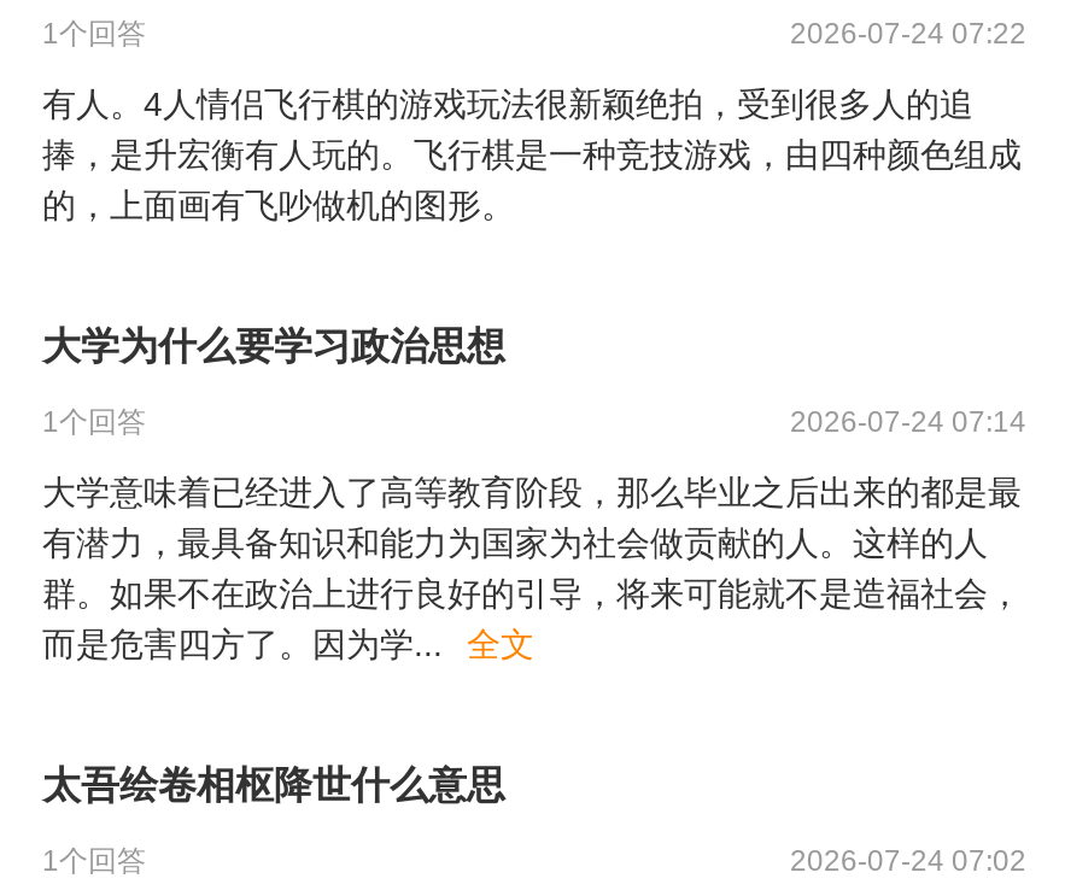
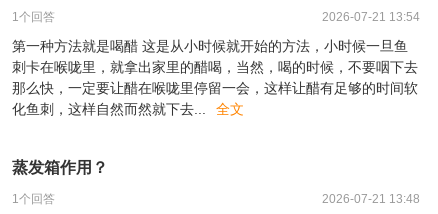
- 2026-07-24 07:22
- 有人。4人情侣飞行棋的游戏玩法很新颖绝拍，受到很多人的追
- 捧，是升宏衡有人玩的。飞行棋是一种竞技游戏，由四种颜色组成
- 的，上面画有飞吵做机的图形。
- 大学为什么要学习政治思想
- 1个回答
- 2026-07-24 07:14
- 大学意味着已经进入了高等教育阶段，那么毕业之后出来的都是最
- 有潜力，最具备知识和能力为国家为社会做贡献的人。这样的人
- 群。如果不在政治上进行良好的引导，将来可能就不是造福社会，
- 而是危害四方了。因为学...
+ 2026-07-21 13:54
+ 第一种方法就是喝醋 这是从小时候就开始的方法，小时候一旦鱼
+ 刺卡在喉咙里，就拿出家里的醋喝，当然，喝的时候，不要咽下去
+ 那么快，一定要让醋在喉咙里停留一会，这样让醋有足够的时间软
+ 化鱼刺，这样自然而然就下去...

- 太吾绘卷相枢降世什么意思
+ 蒸发箱作用？

- 2026-07-24 07:02
+ 2026-07-21 13:48
